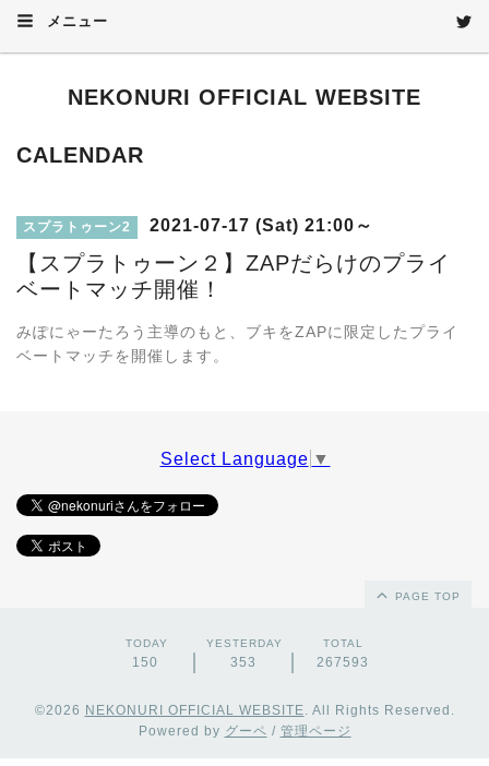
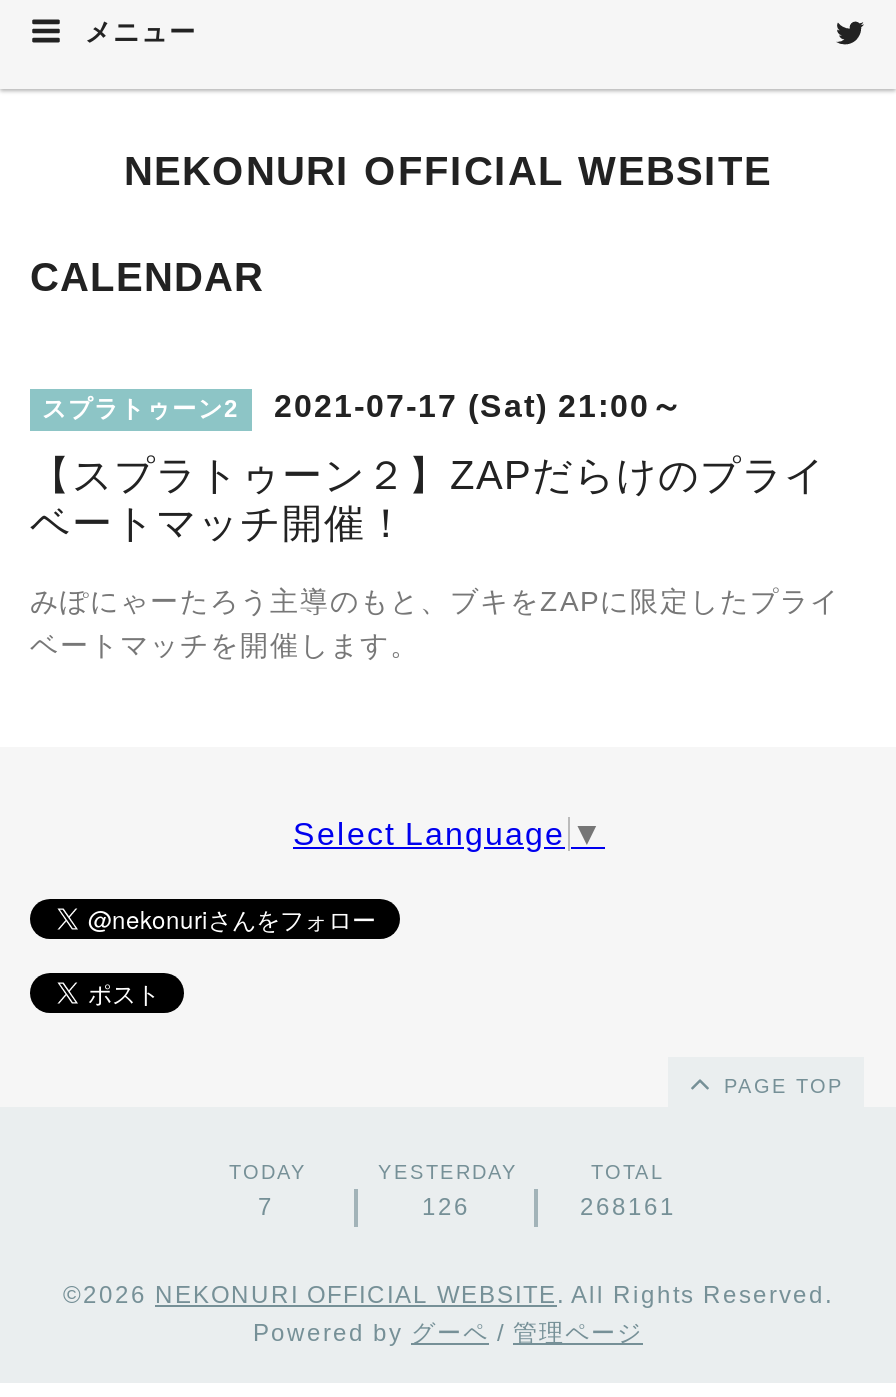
- 150
+ 7

- 353
+ 126

- 267593
+ 268161
